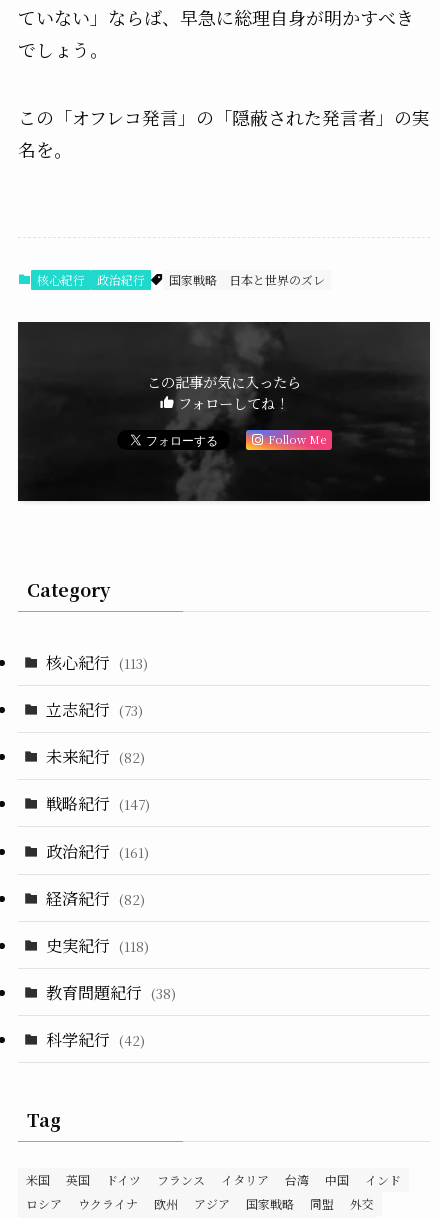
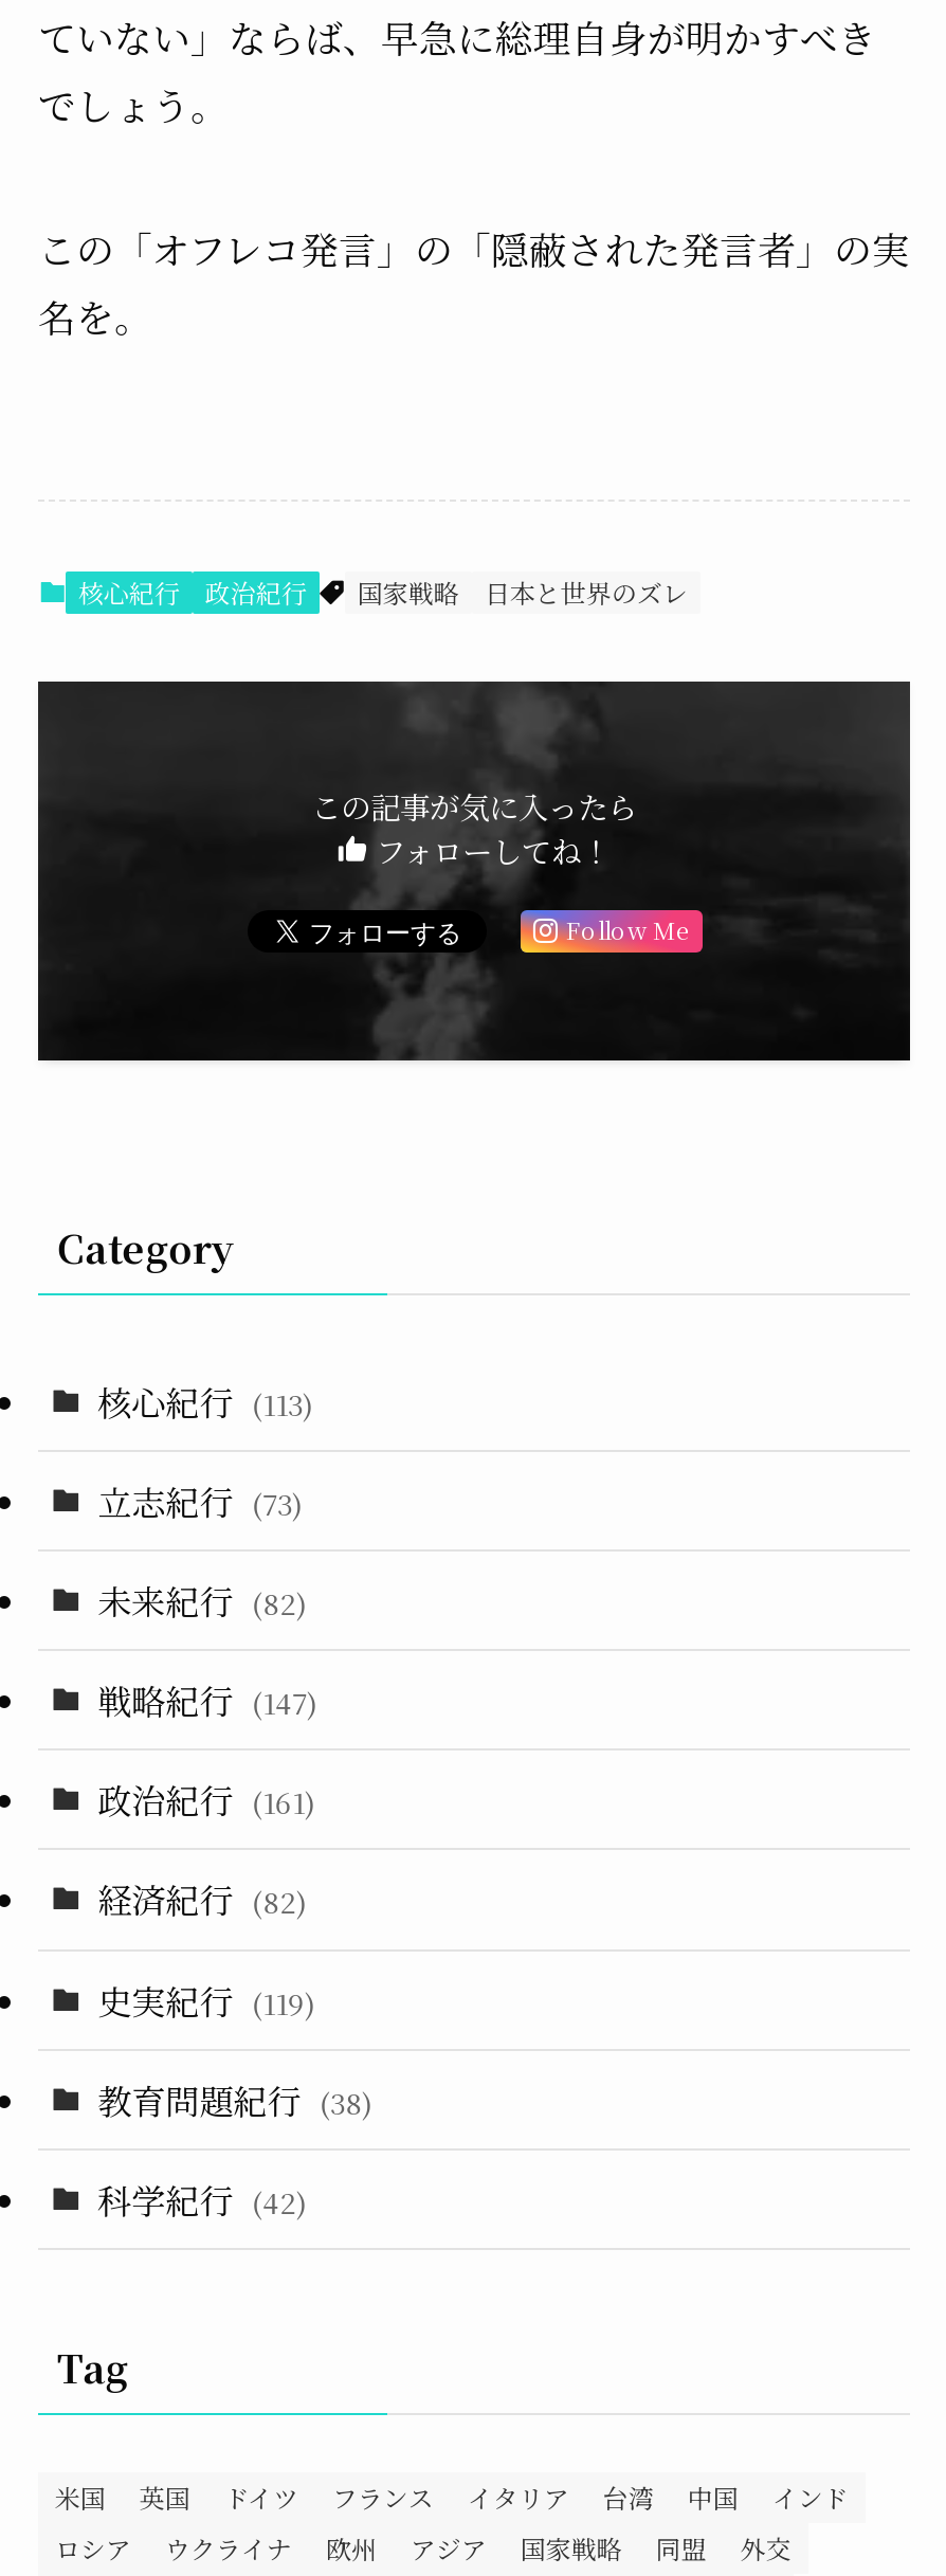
- 史実紀行 (118)
+ 史実紀行 (119)
